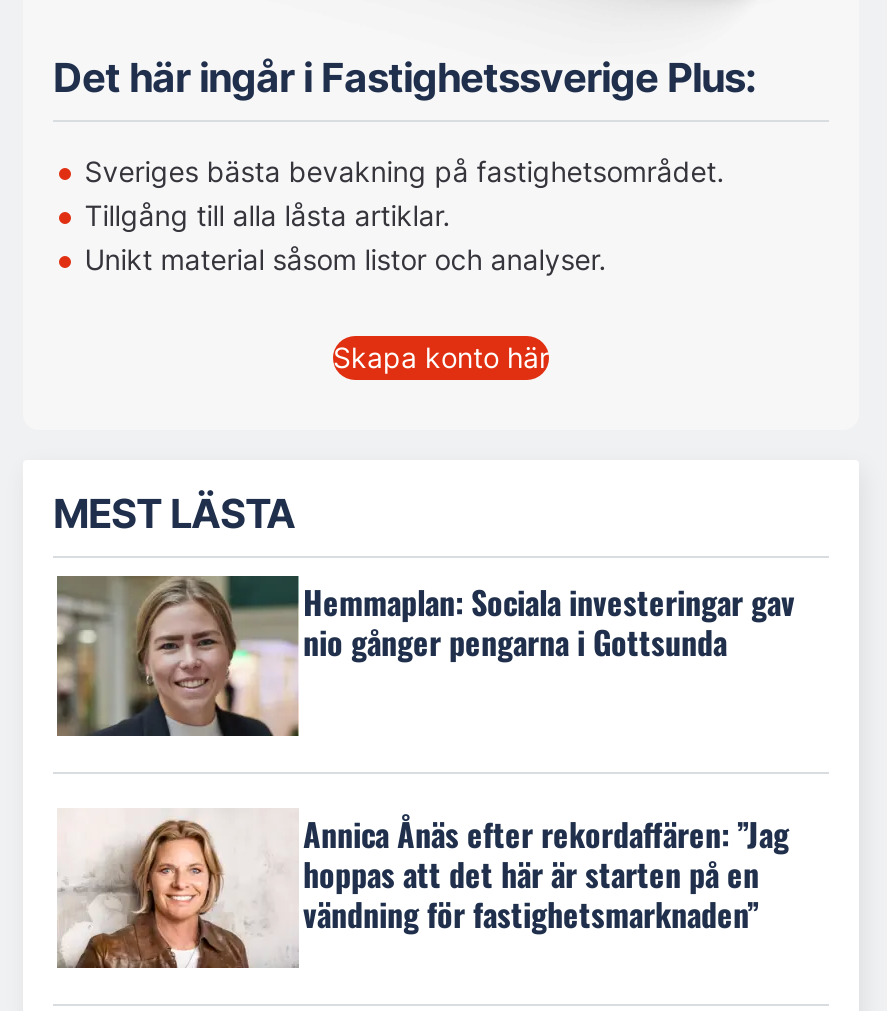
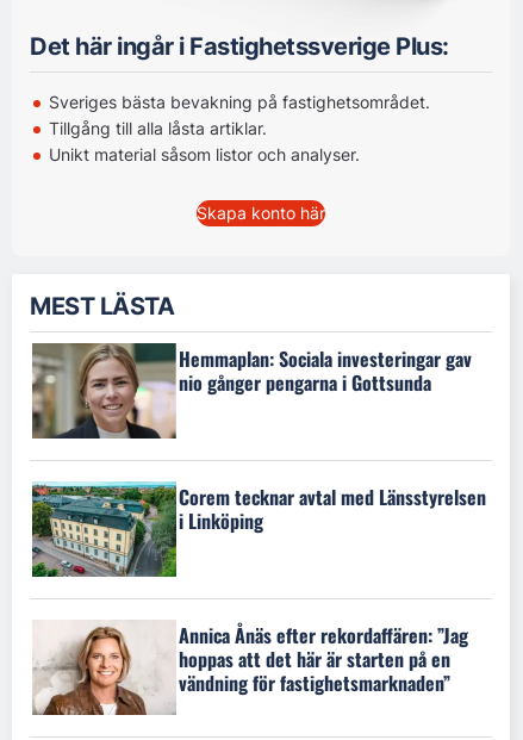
+ [image]
+ Corem tecknar avtal med Länsstyrelsen
+ i Linköping
